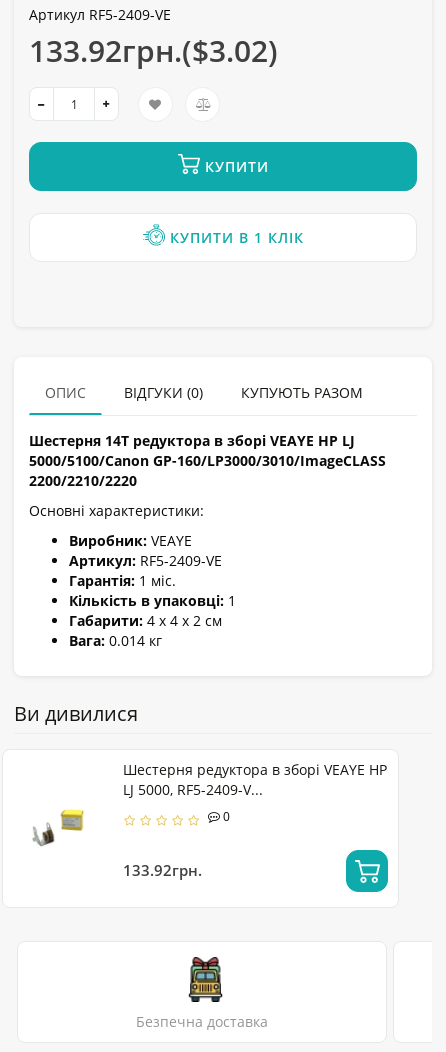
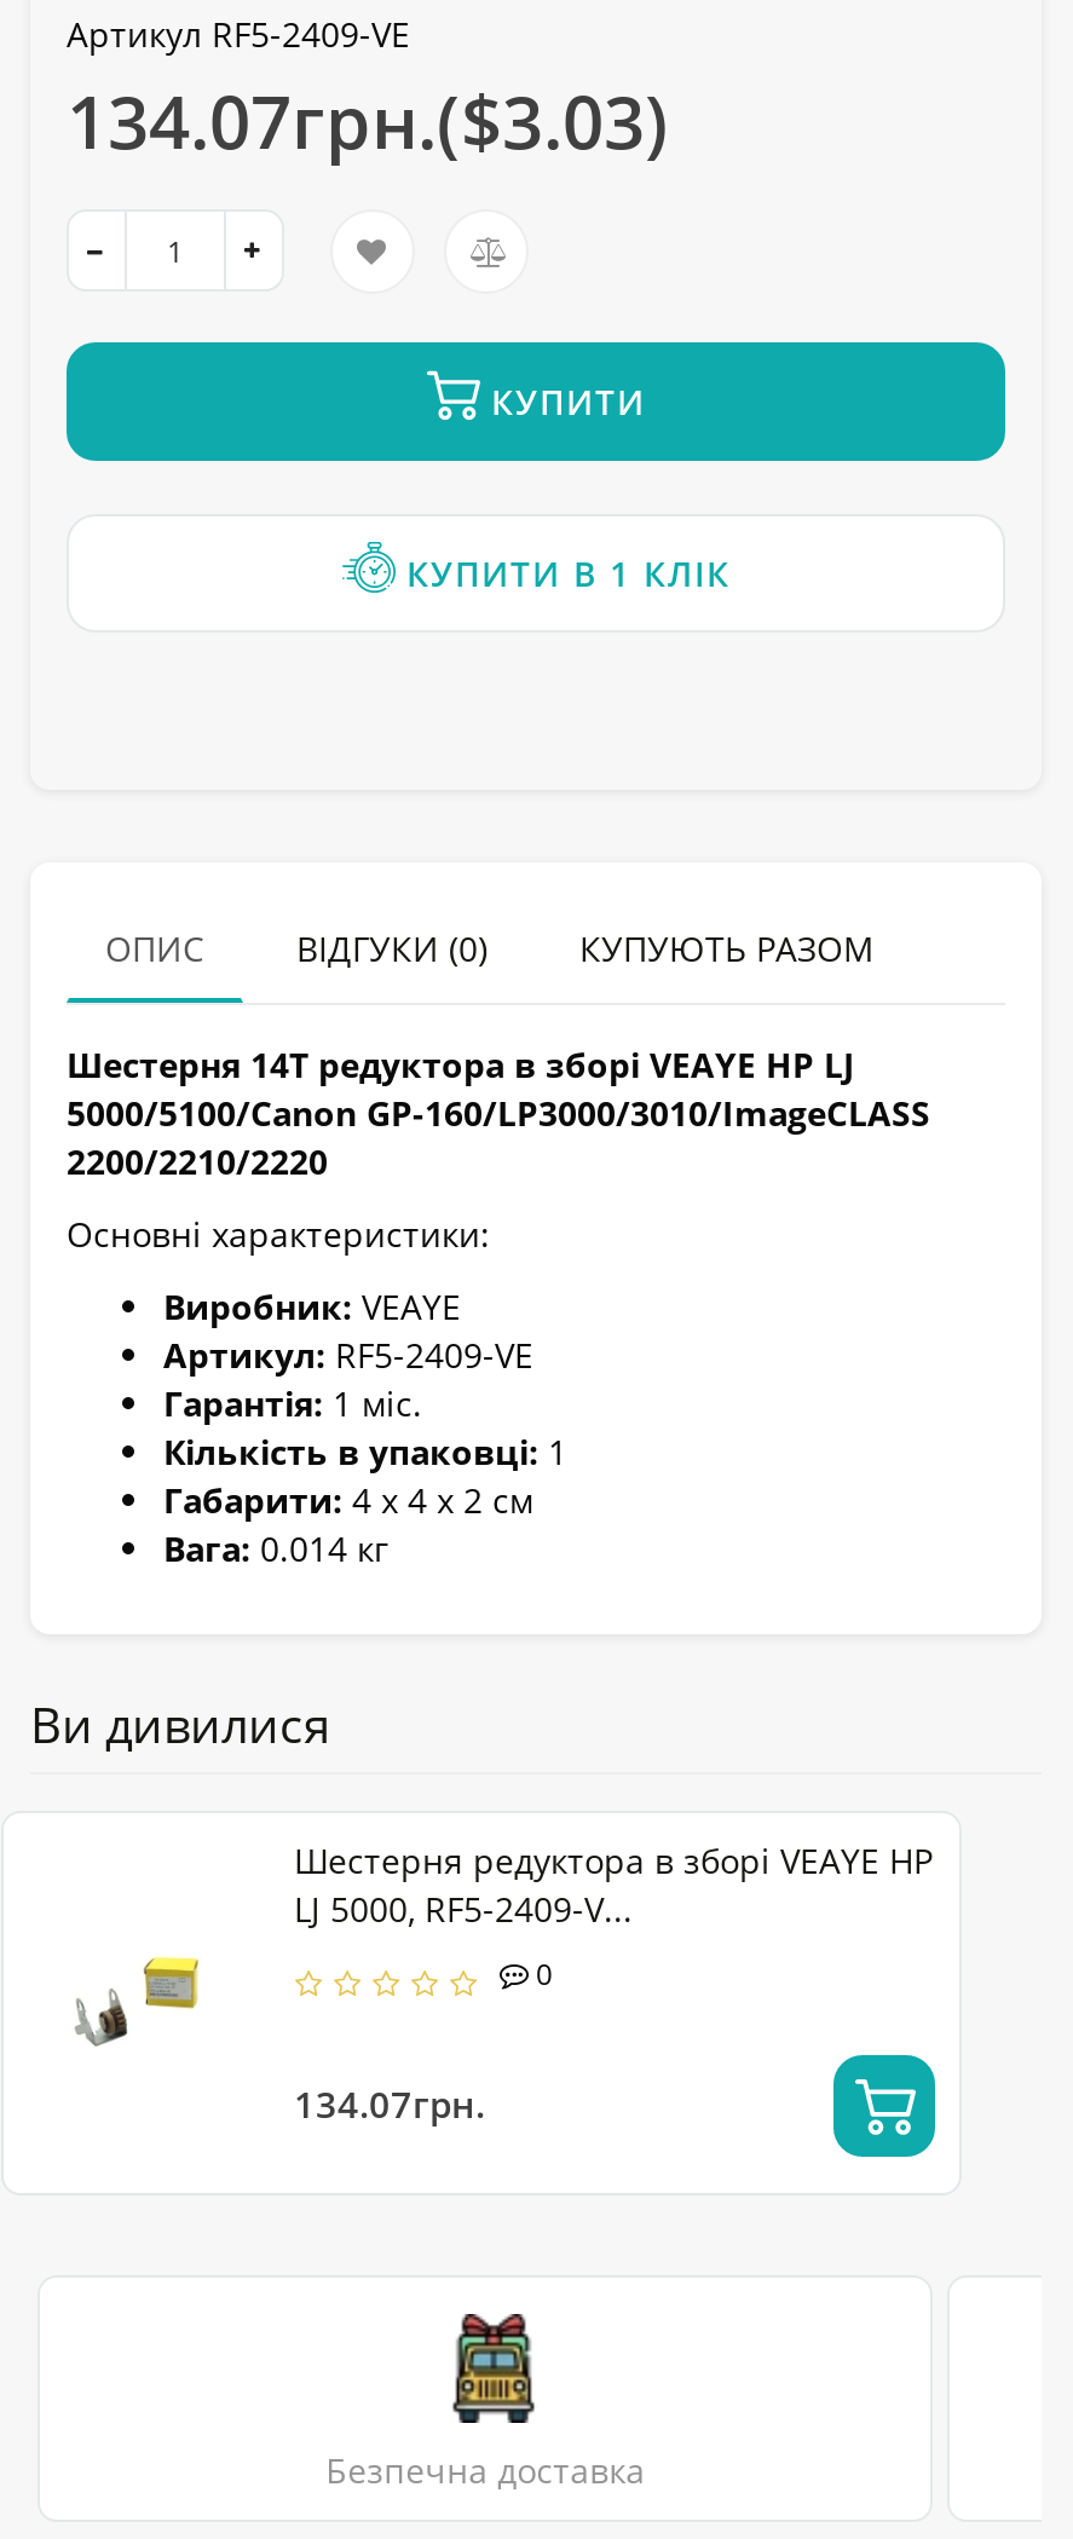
- 133.92грн.($3.02)
+ 134.07грн.($3.03)

- 133.92грн.
+ 134.07грн.
